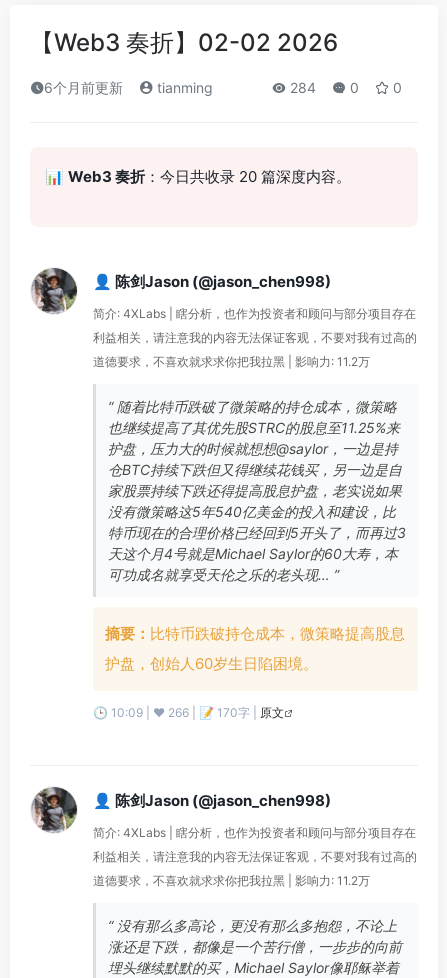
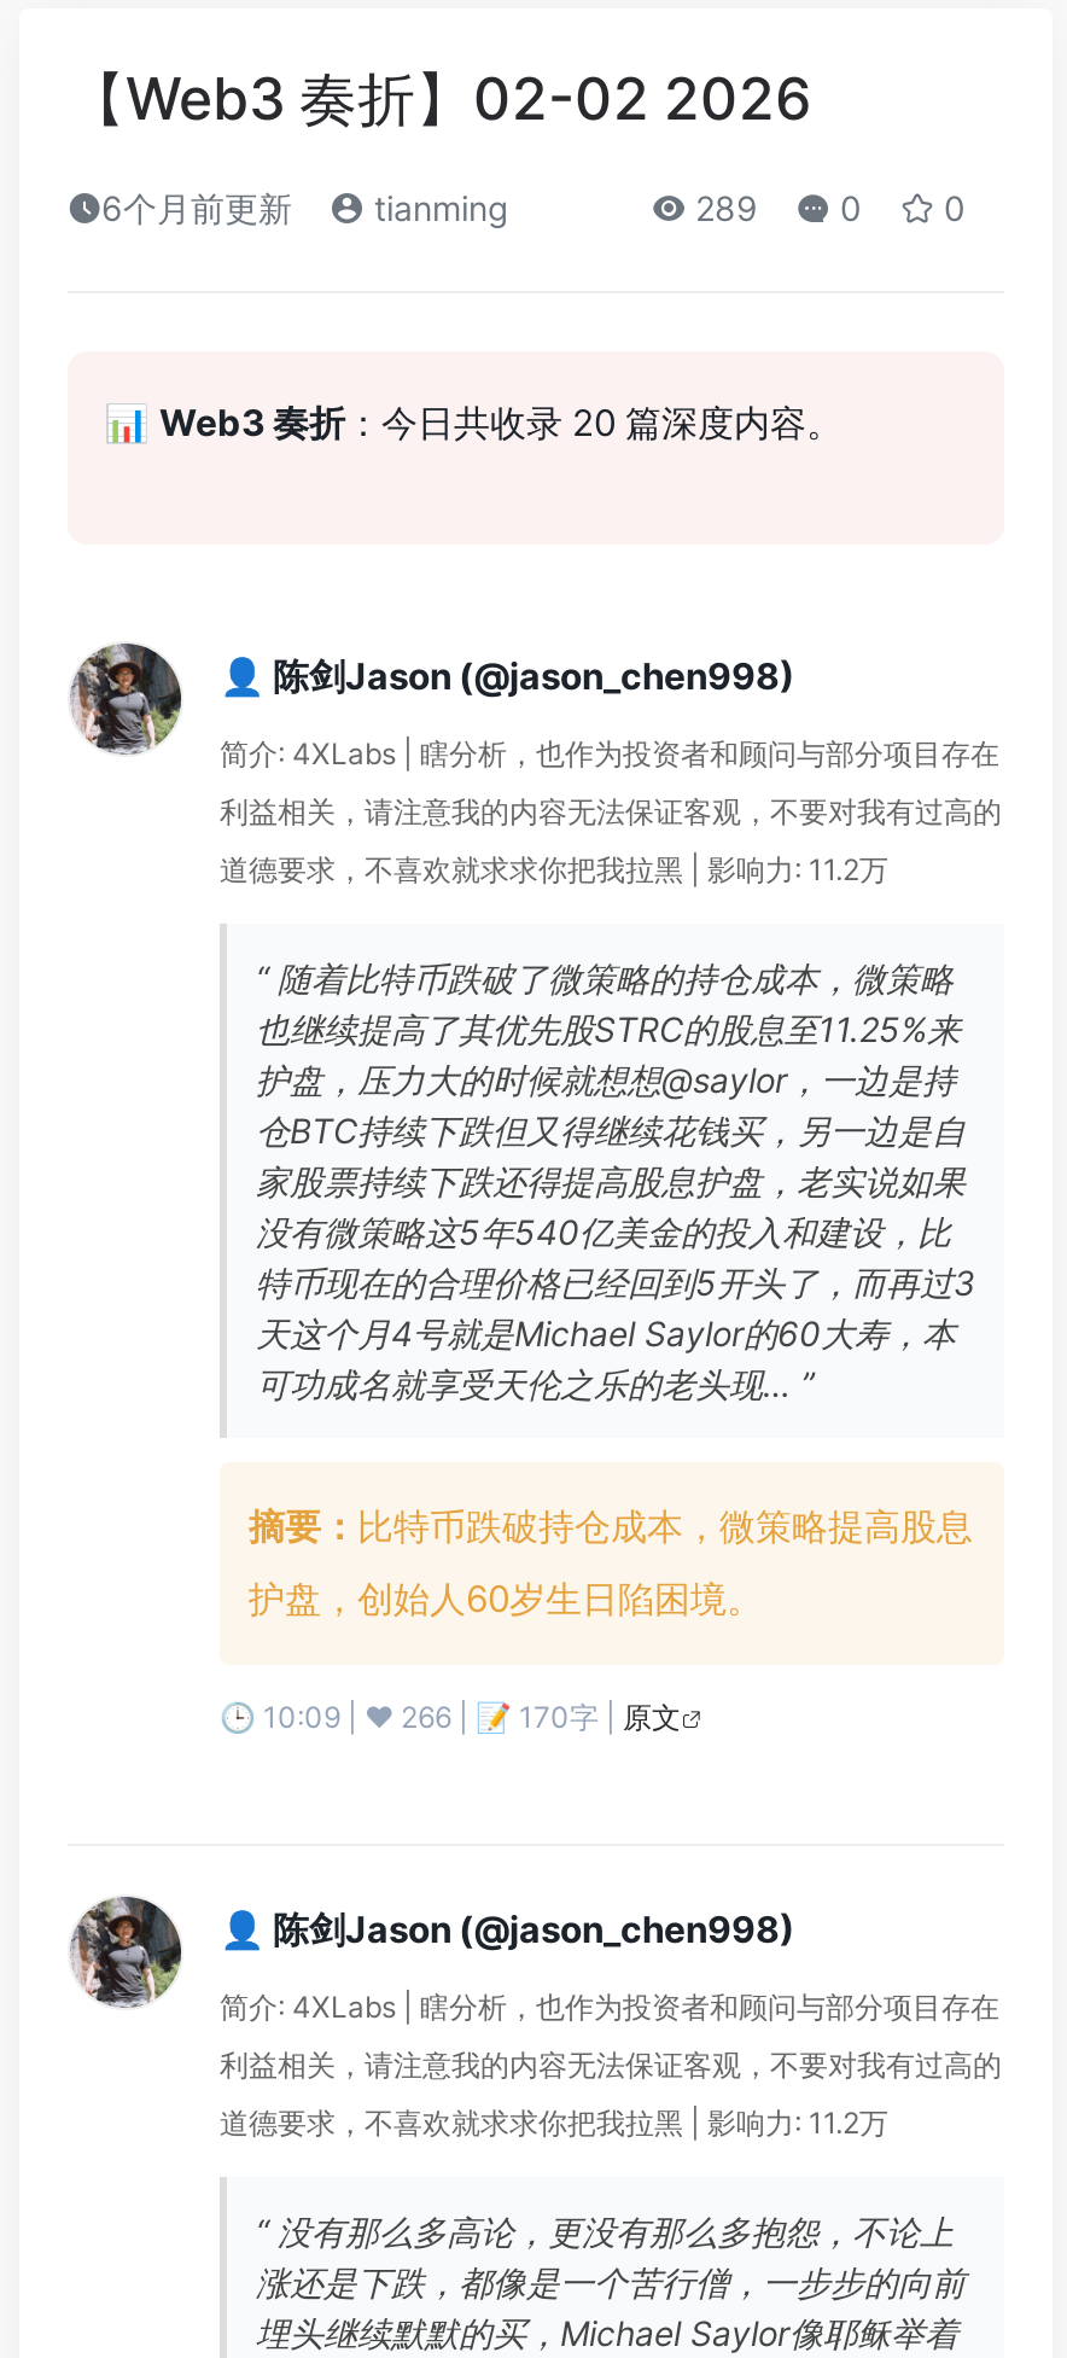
- 284 0 0
+ 289 0 0
